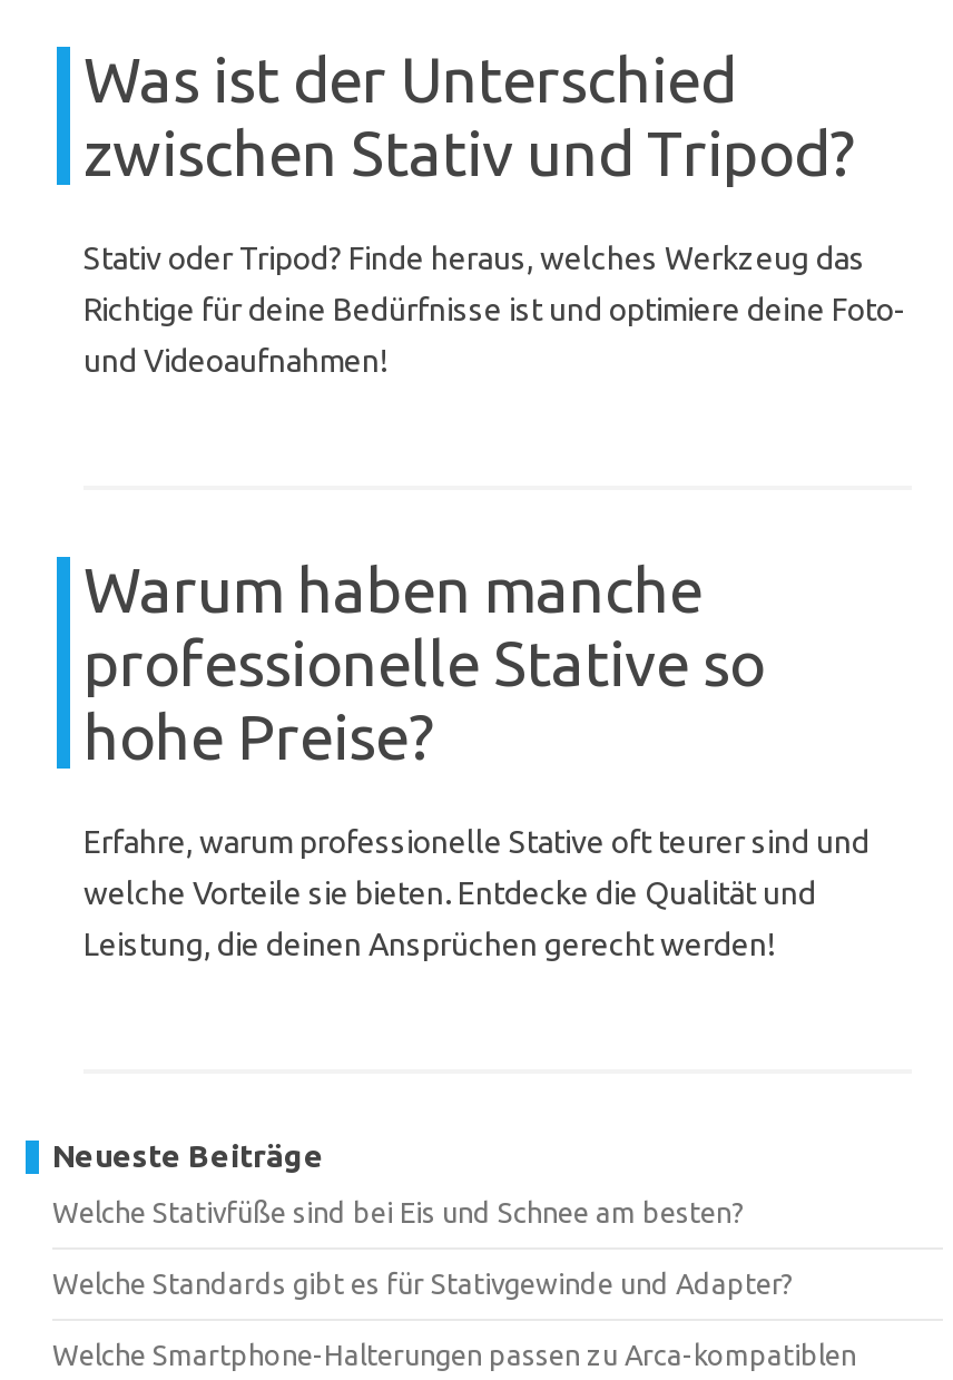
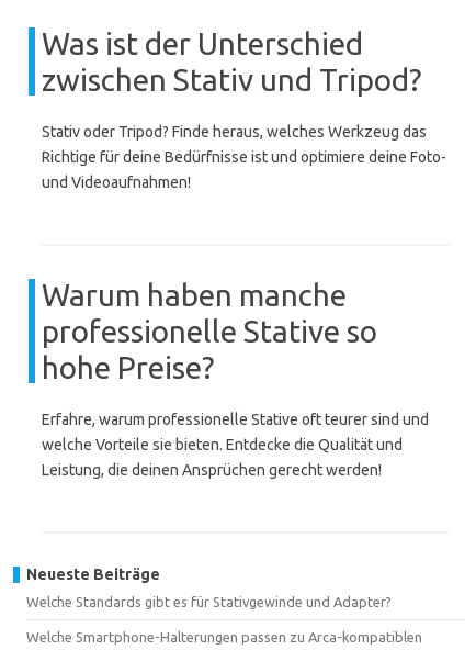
- Welche Stativfüße sind bei Eis und Schnee am besten?
